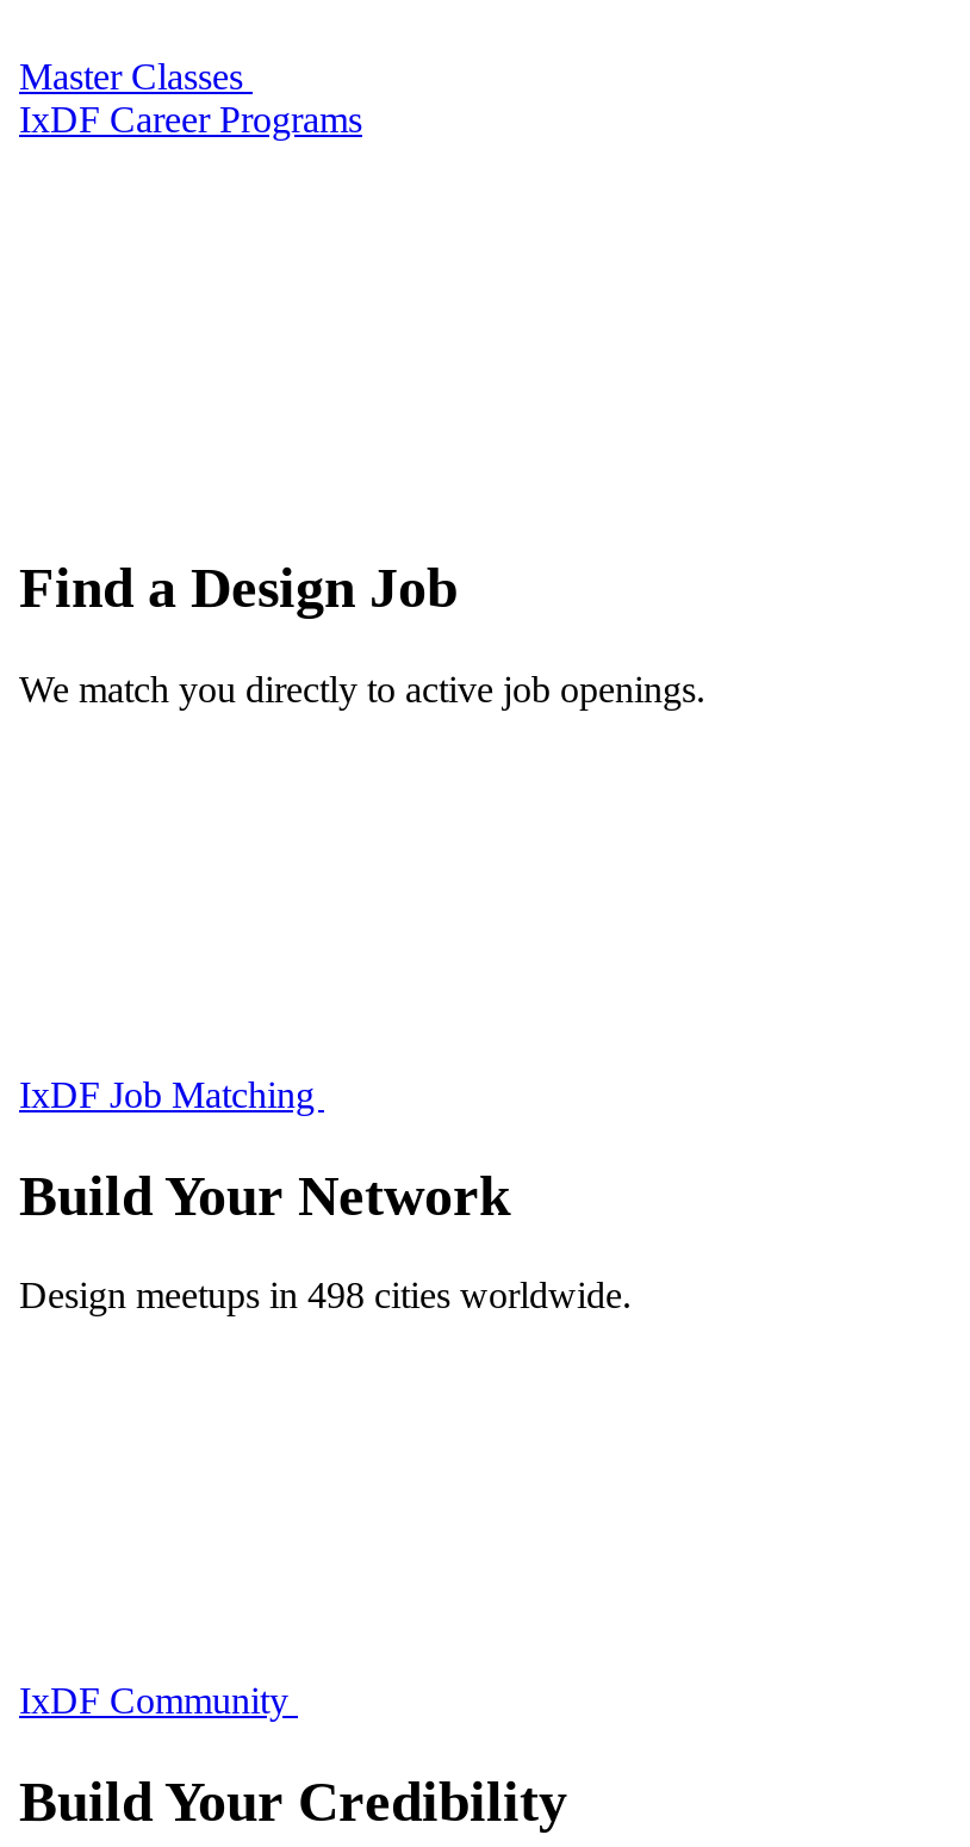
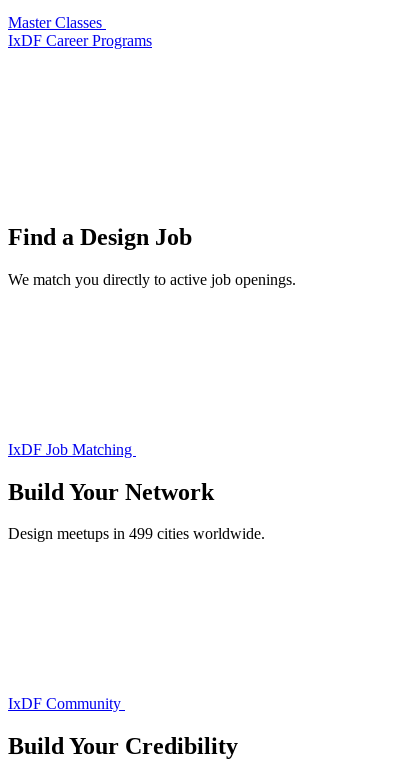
- Design meetups in 498 cities worldwide.
+ Design meetups in 499 cities worldwide.
